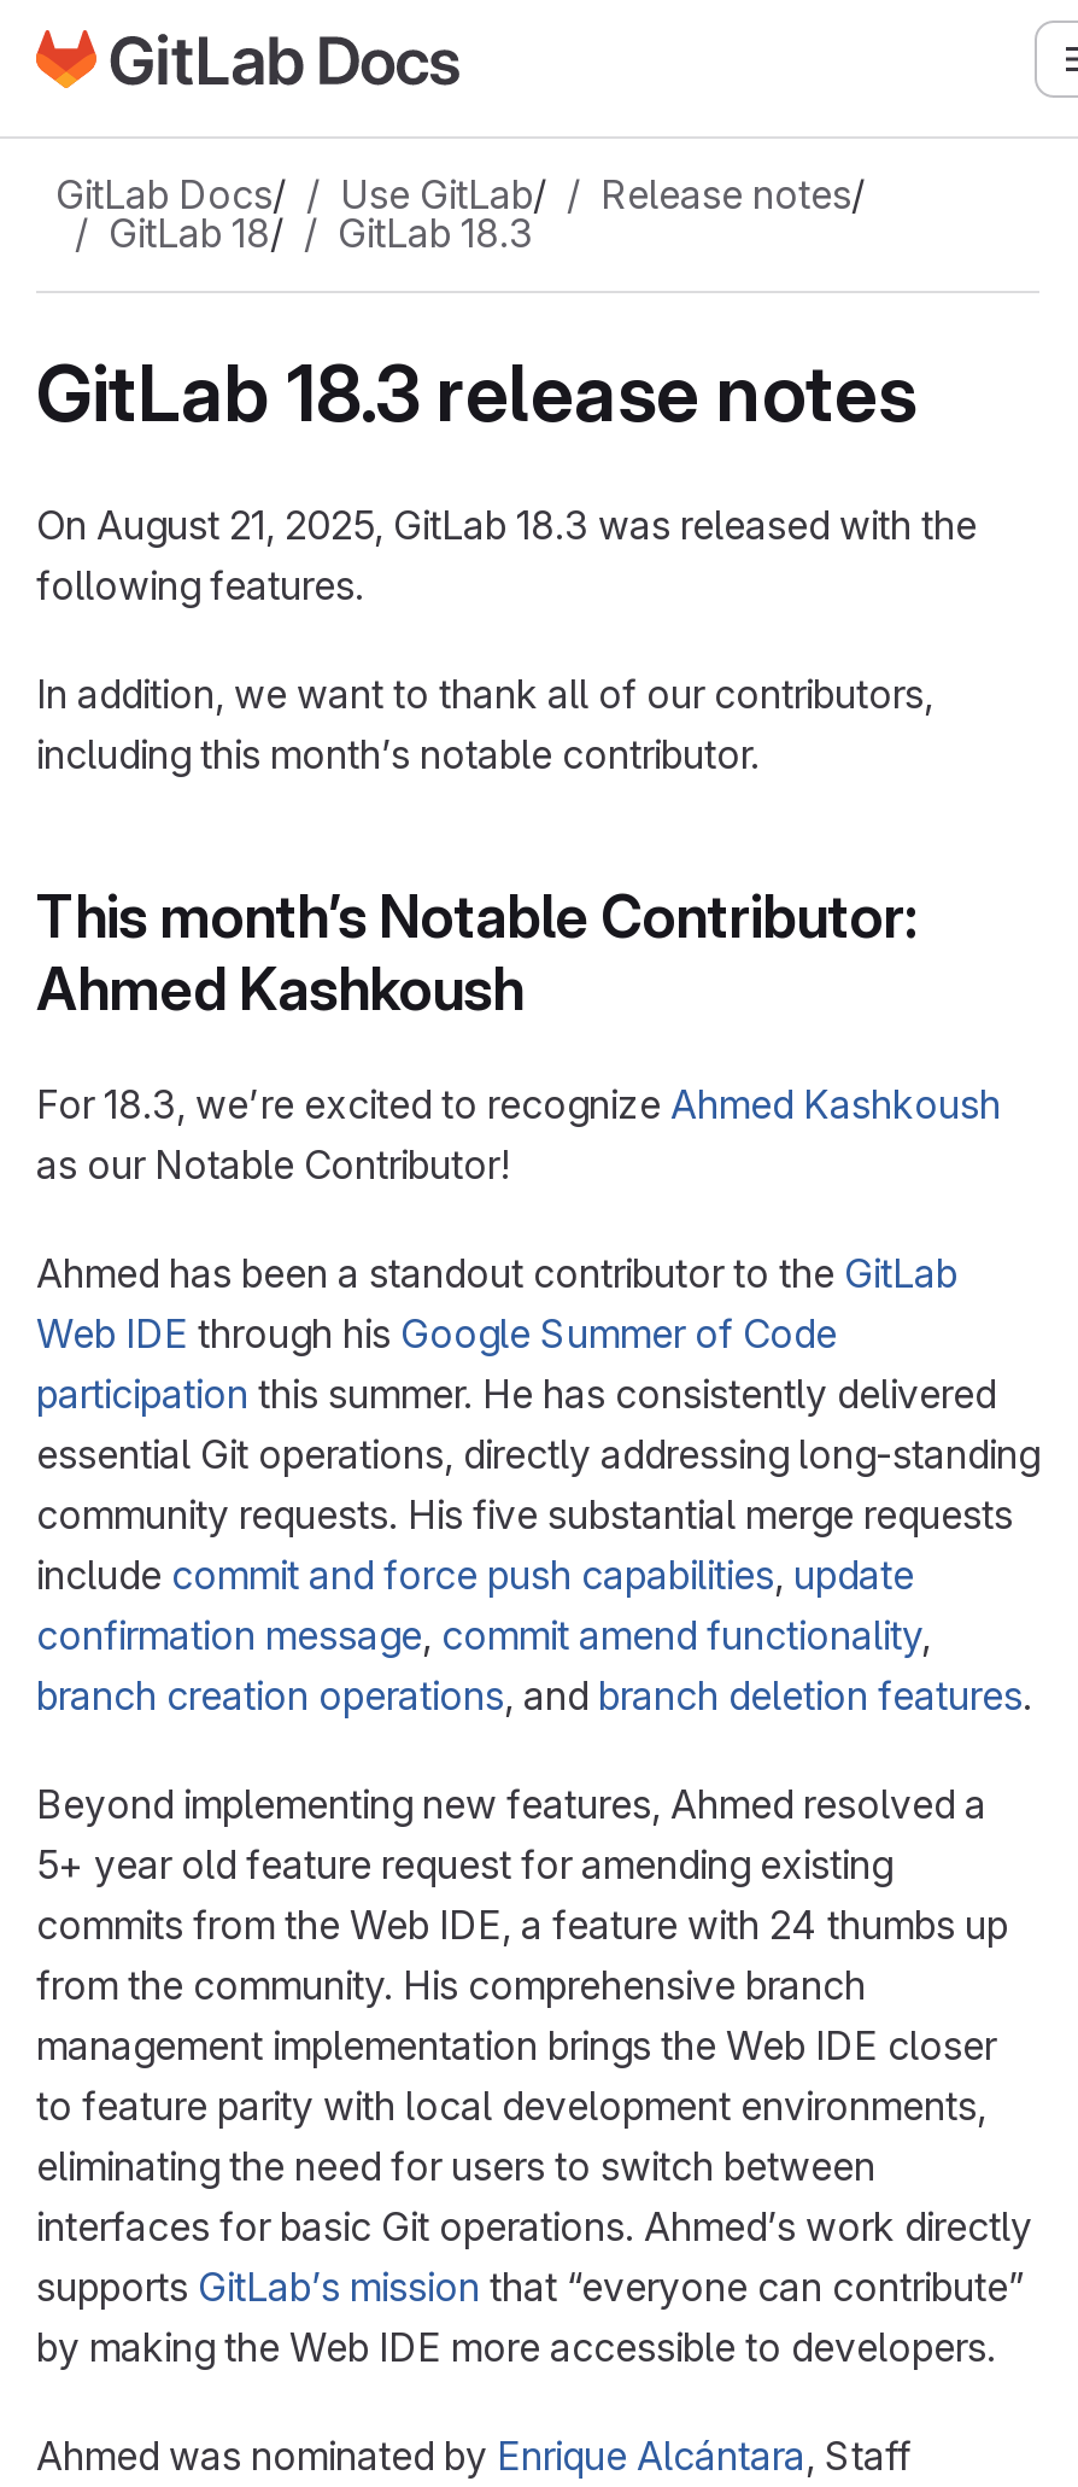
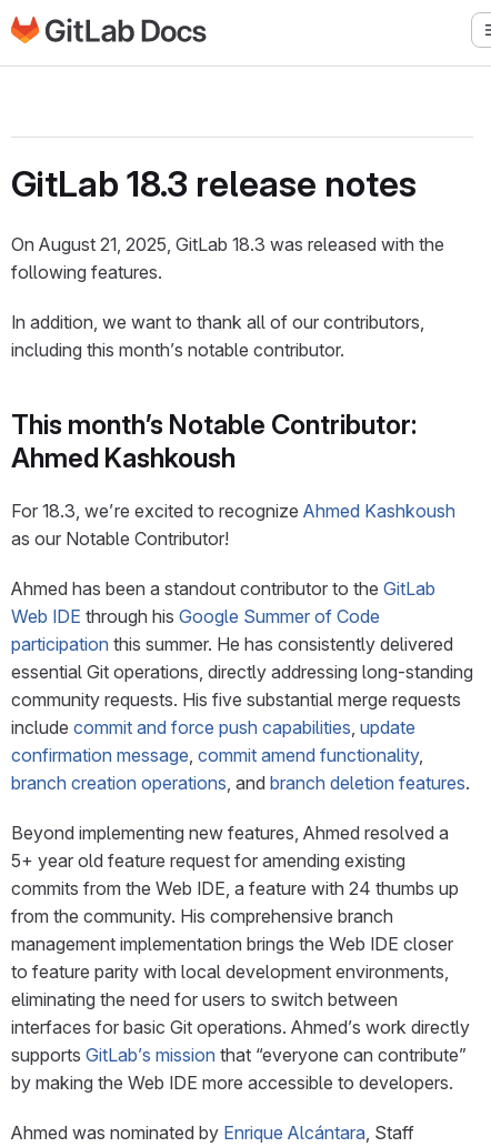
- GitLab Docs/
- Use GitLab/
- Release notes/
- GitLab 18/
- GitLab 18.3
